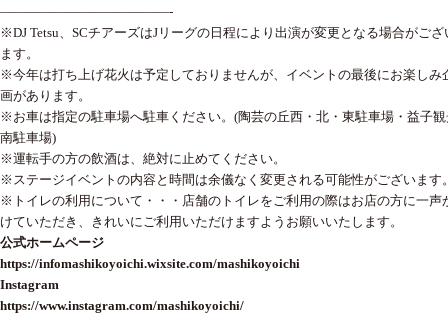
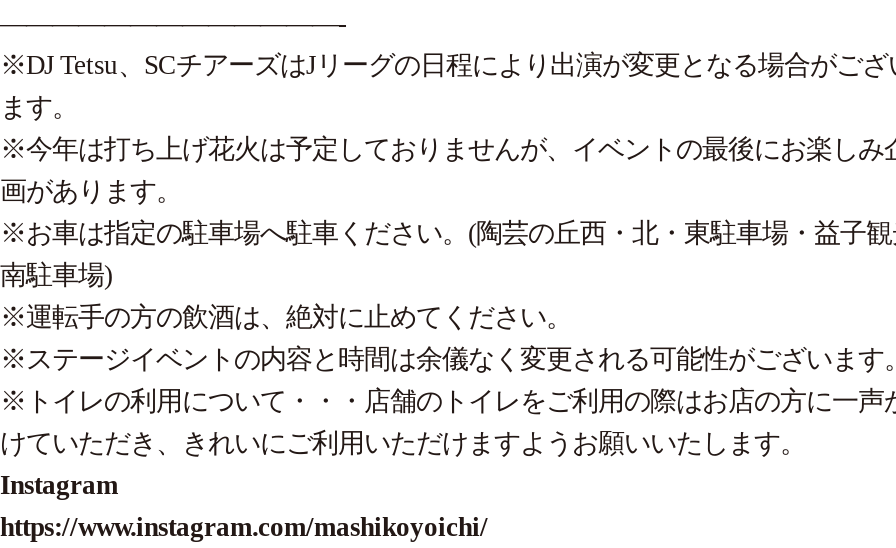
- 公式ホームページ
- https://infomashikoyoichi.wixsite.com/mashikoyoichi
